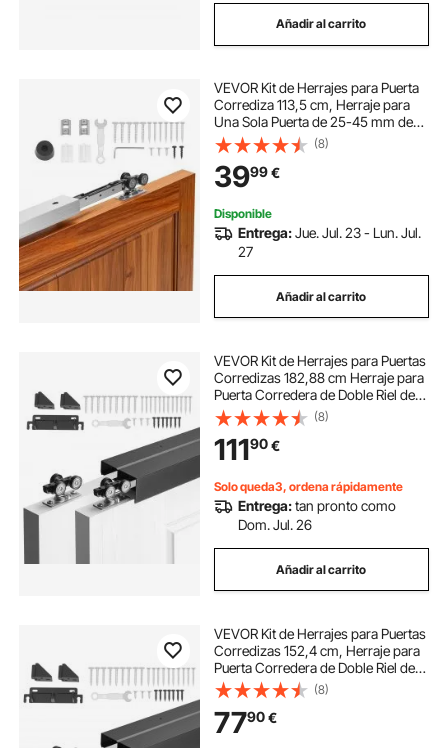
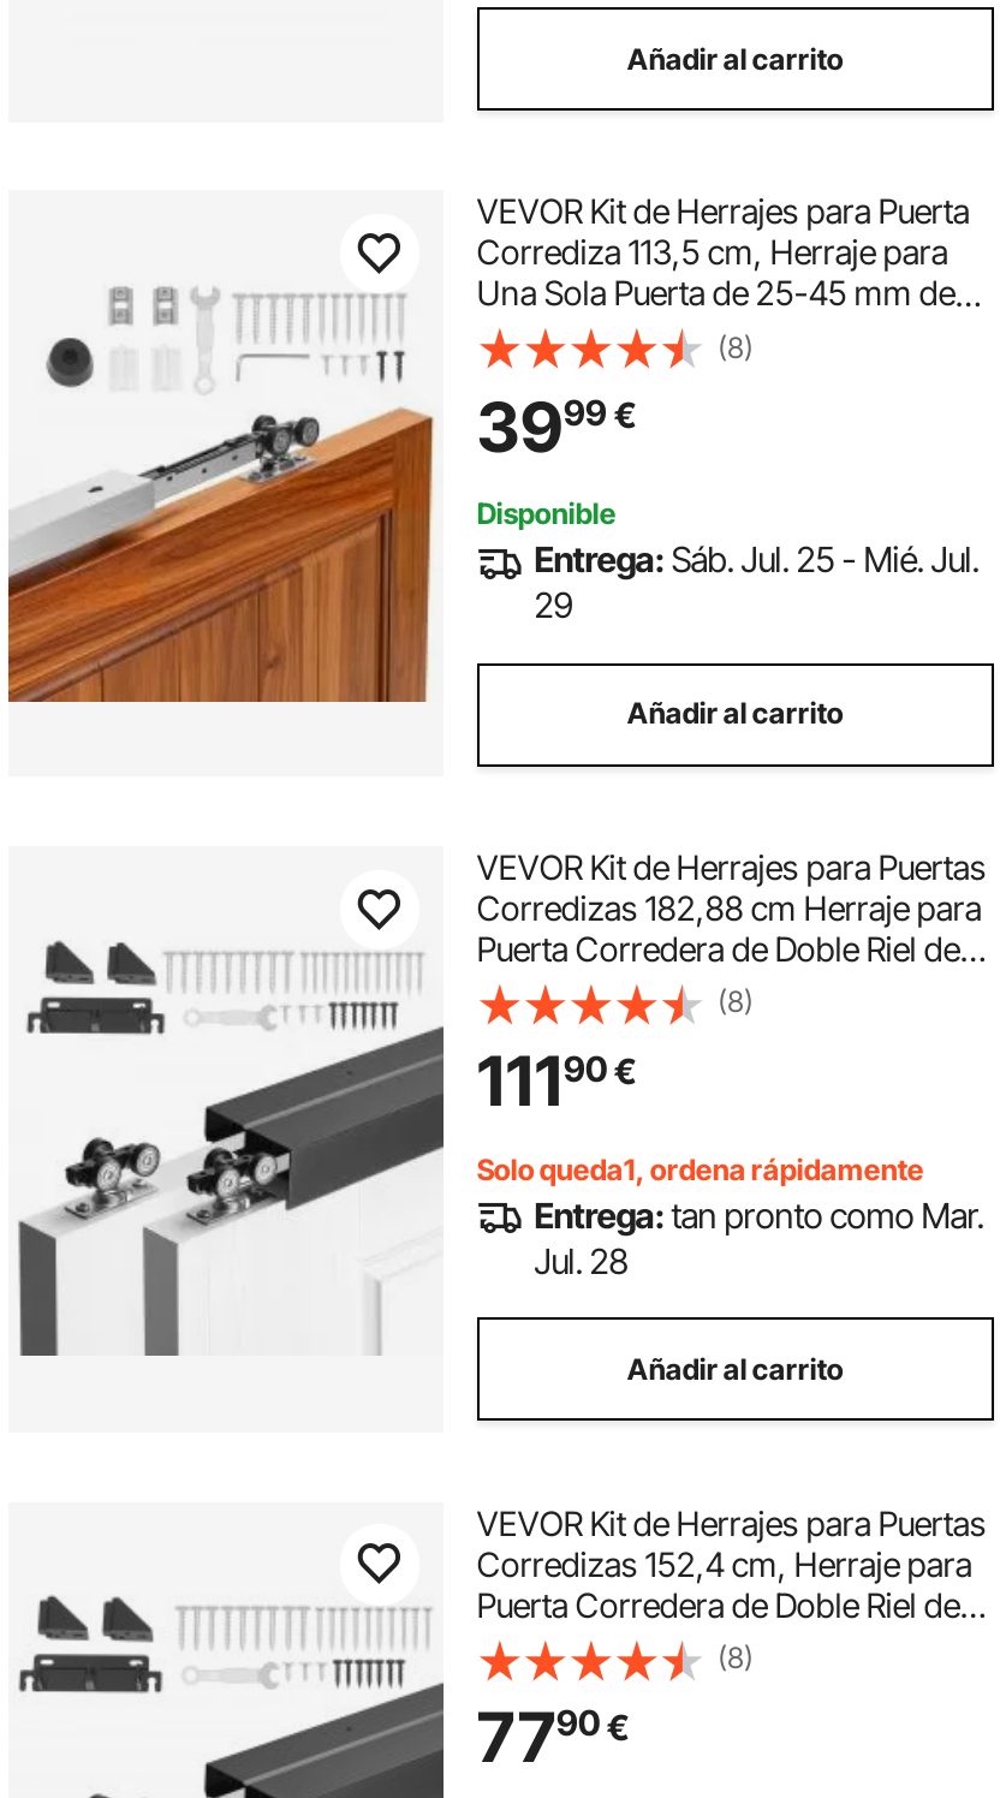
- Entrega: Jue. Jul. 23 - Lun. Jul.
+ Entrega: Sáb. Jul. 25 - Mié. Jul.

- 27
+ 29

- Solo queda3, ordena rápidamente
- Entrega: tan pronto como
- Dom. Jul. 26
+ Solo queda1, ordena rápidamente
+ Entrega: tan pronto como Mar.
+ Jul. 28
